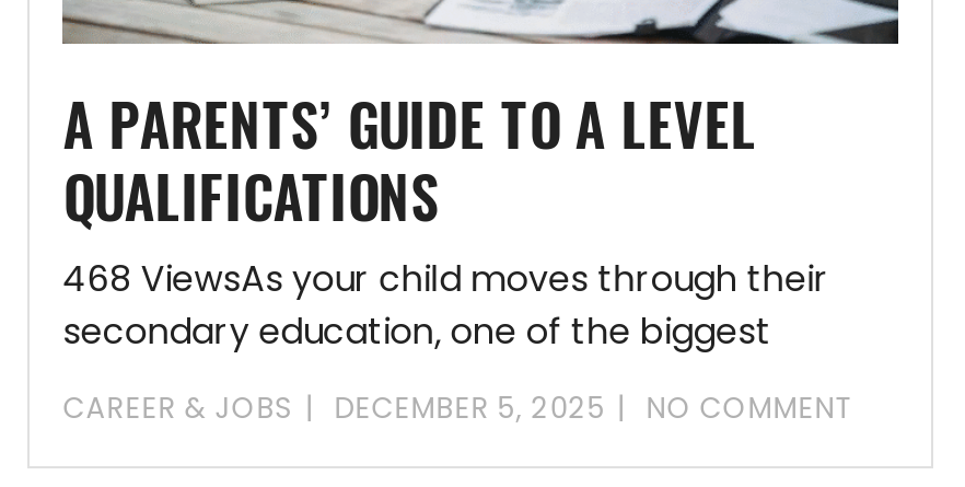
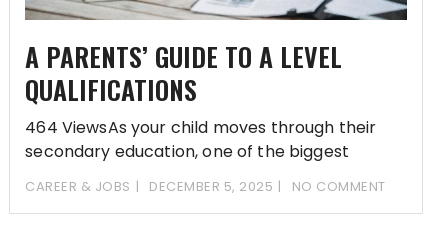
- 468 ViewsAs your child moves through their
+ 464 ViewsAs your child moves through their
